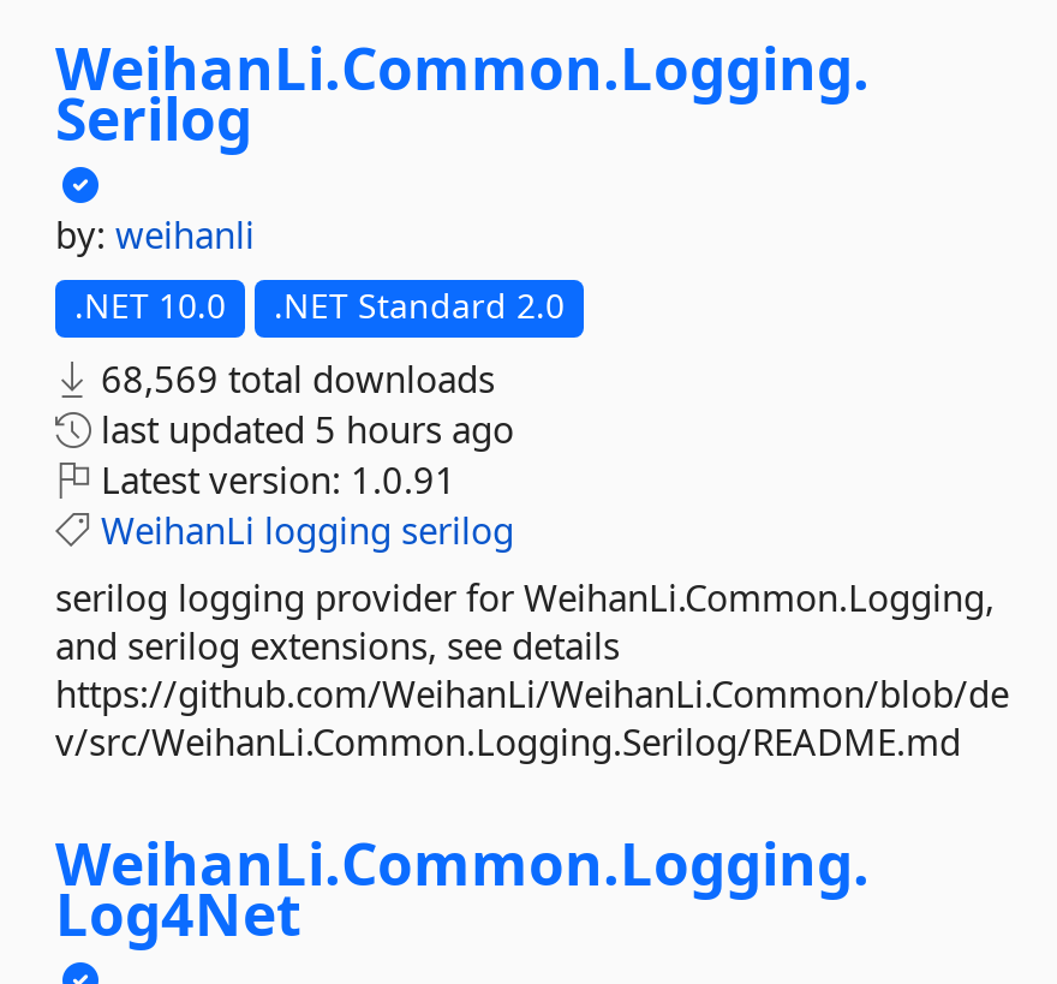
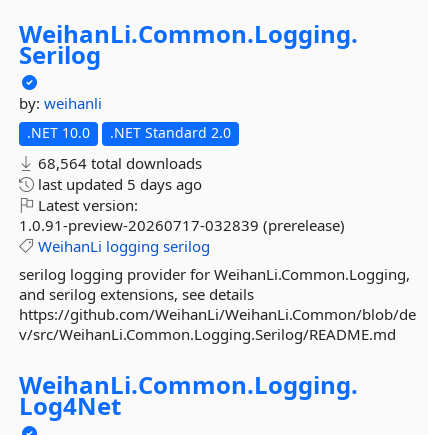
- 68,569 total downloads
- last updated 5 hours ago
- Latest version: 1.0.91
+ 68,564 total downloads
+ last updated 5 days ago
+ Latest version:
+ 1.0.91-preview-20260717-032839 (prerelease)
